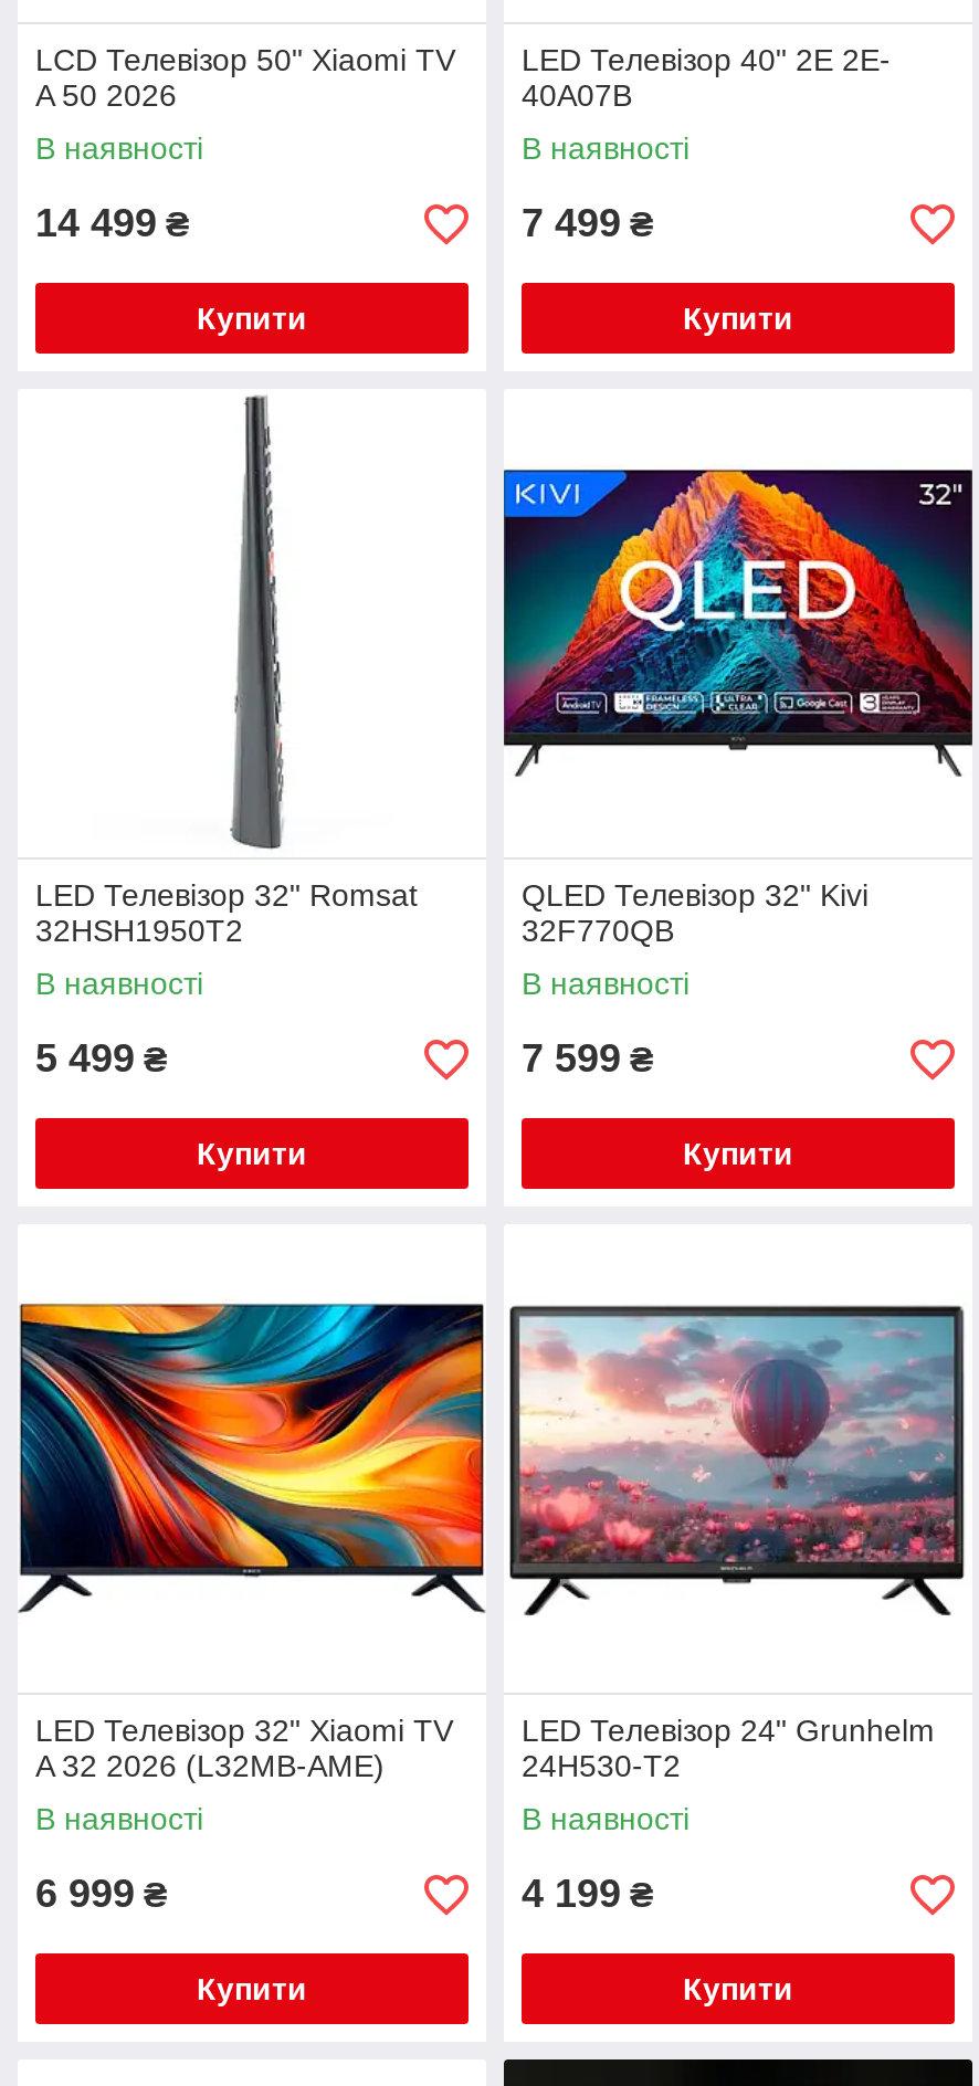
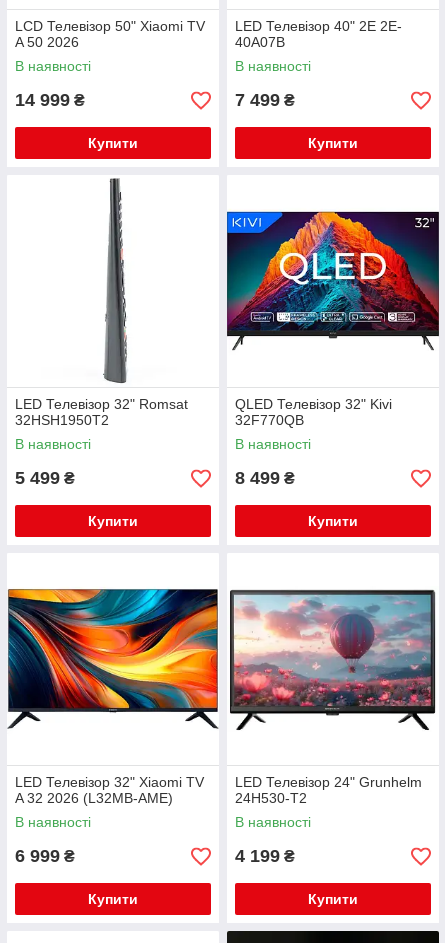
- 14 499 ₴
+ 14 999 ₴

- 7 599 ₴
+ 8 499 ₴
